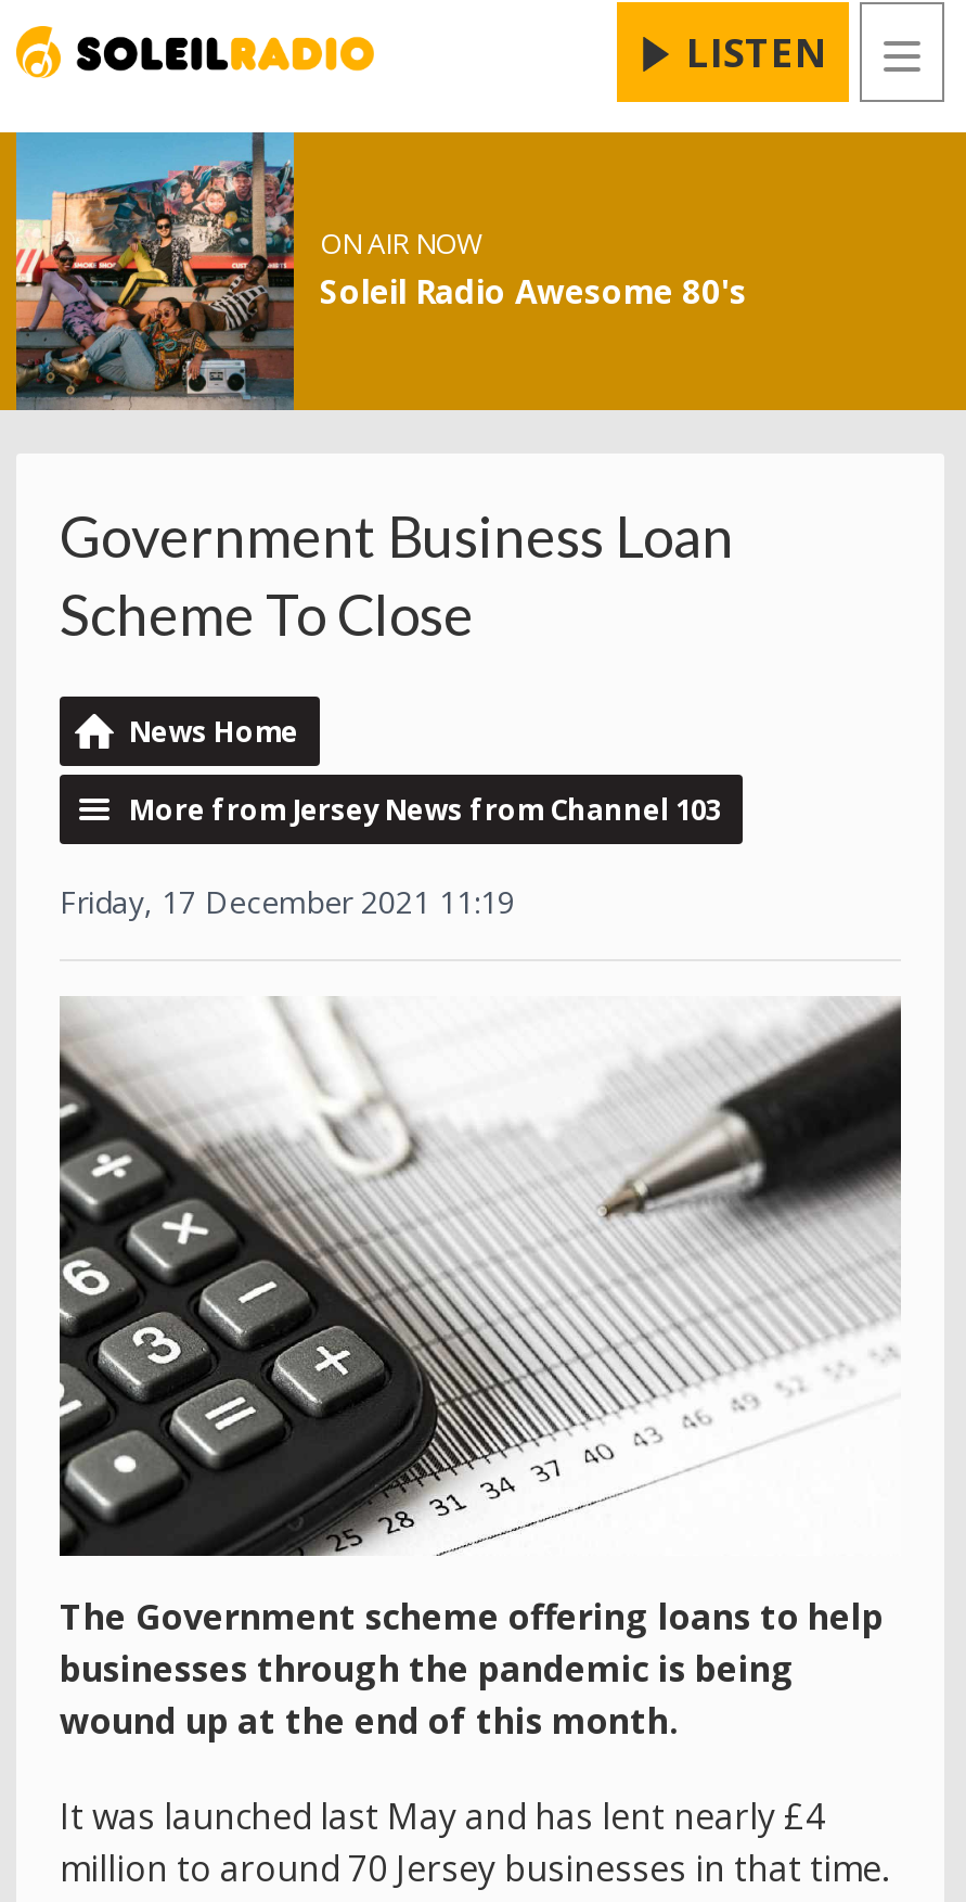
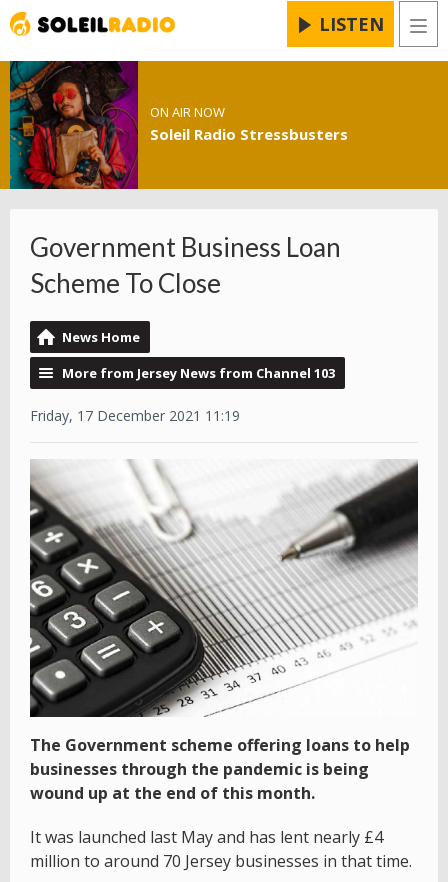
- [image]
- Soleil Radio Awesome 80's
+ [image]
+ Soleil Radio Stressbusters
